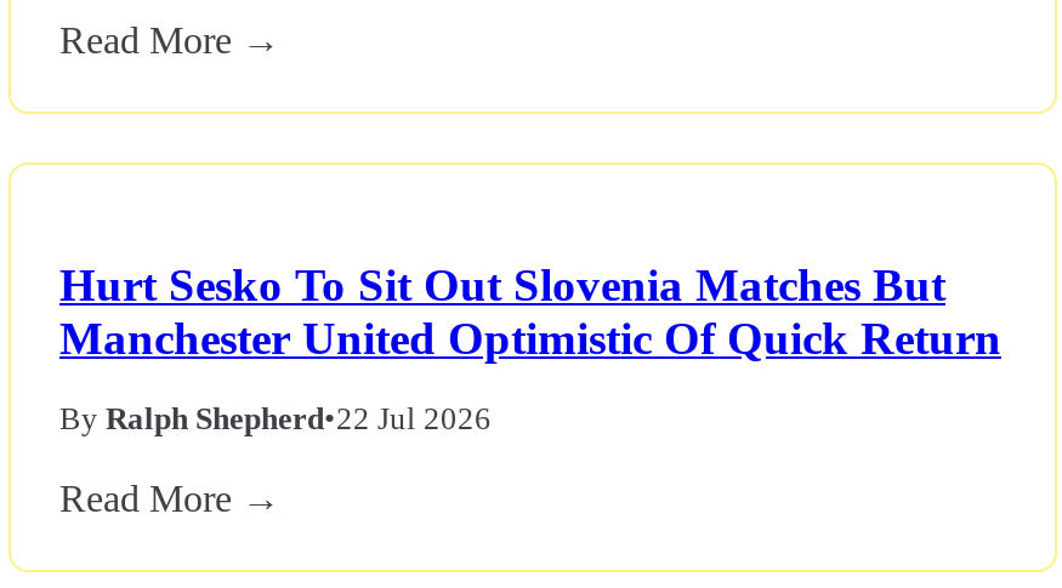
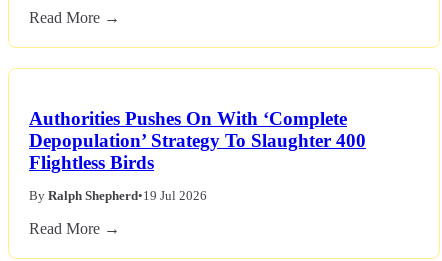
- Hurt Sesko To Sit Out Slovenia Matches But
- Manchester United Optimistic Of Quick Return
+ Authorities Pushes On With ‘Complete
+ Depopulation’ Strategy To Slaughter 400
+ Flightless Birds

- By Ralph Shepherd•22 Jul 2026
+ By Ralph Shepherd•19 Jul 2026
